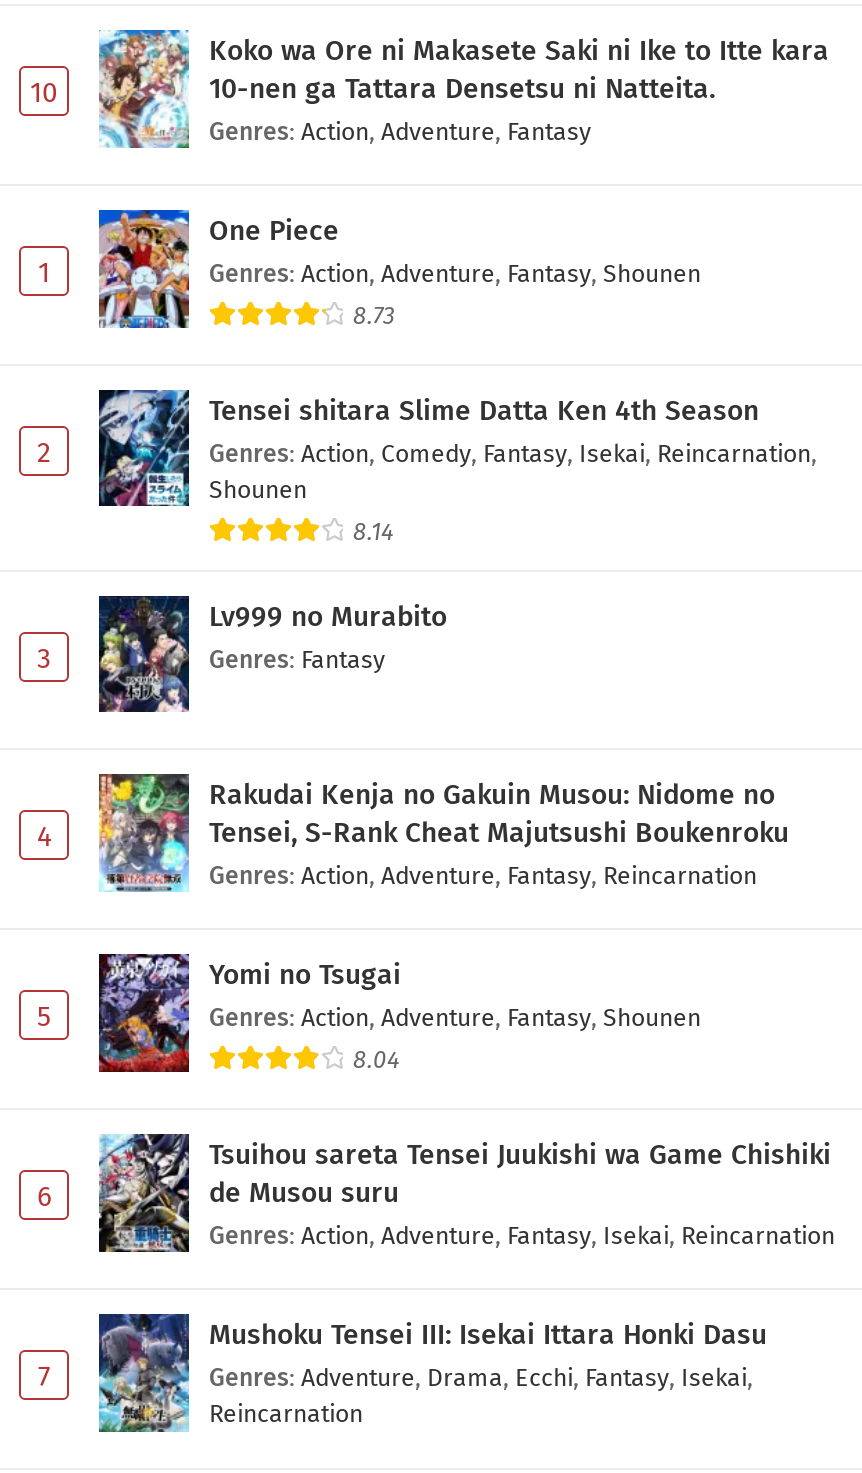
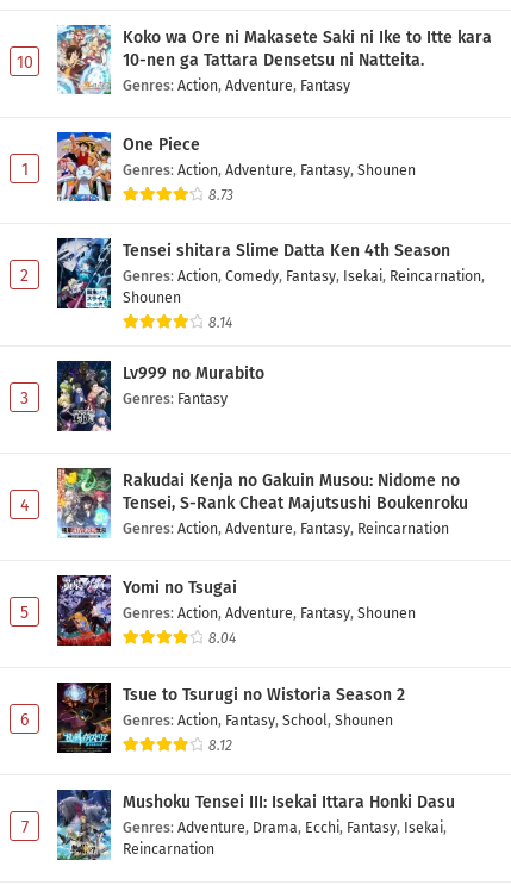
- [image]
- Tsuihou sareta Tensei Juukishi wa Game Chishiki
- de Musou suru
- Genres: Action, Adventure, Fantasy, Isekai, Reincarnation
+ [image]
+ Tsue to Tsurugi no Wistoria Season 2
+ Genres: Action, Fantasy, School, Shounen
+ 8.12
